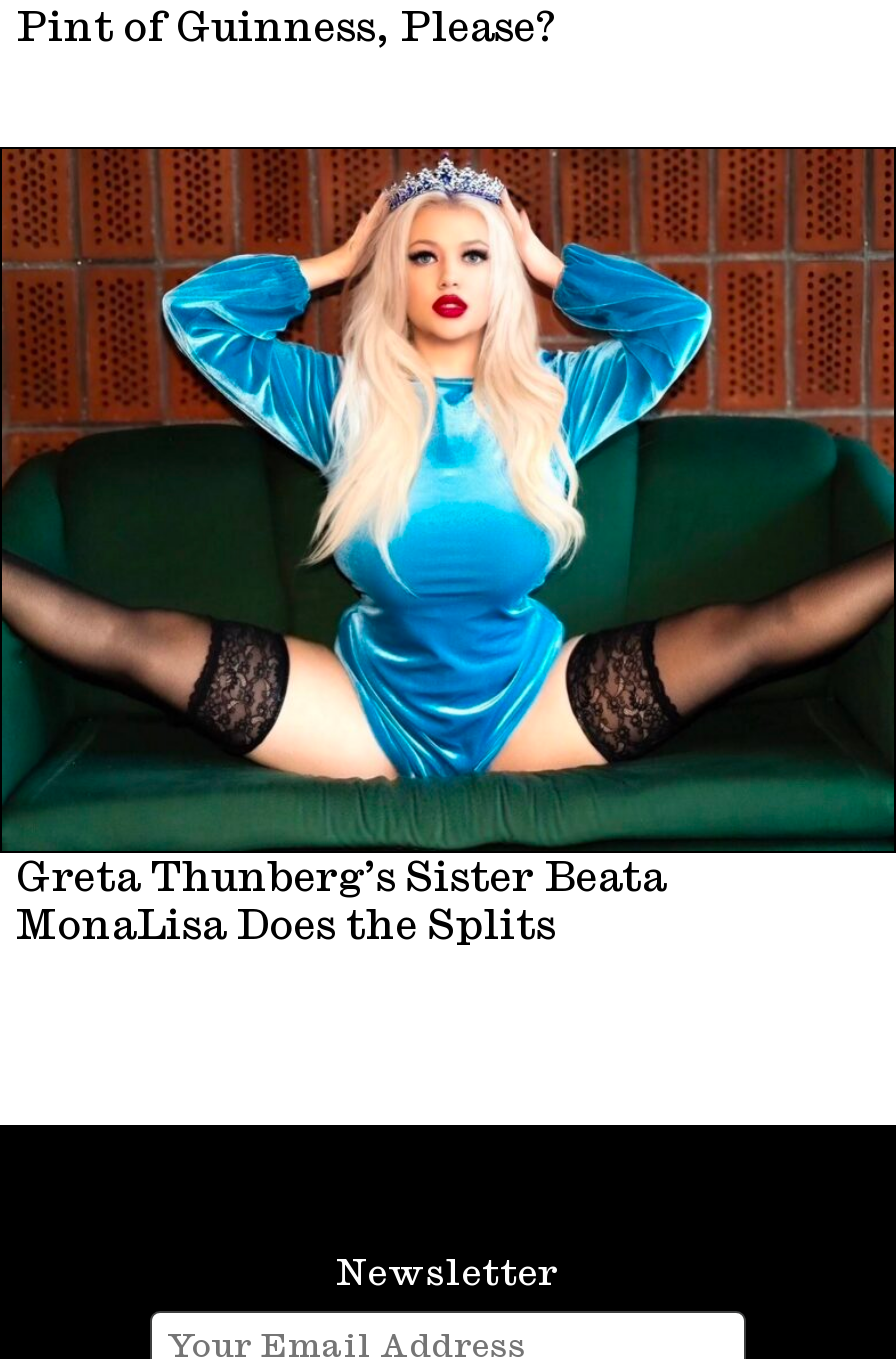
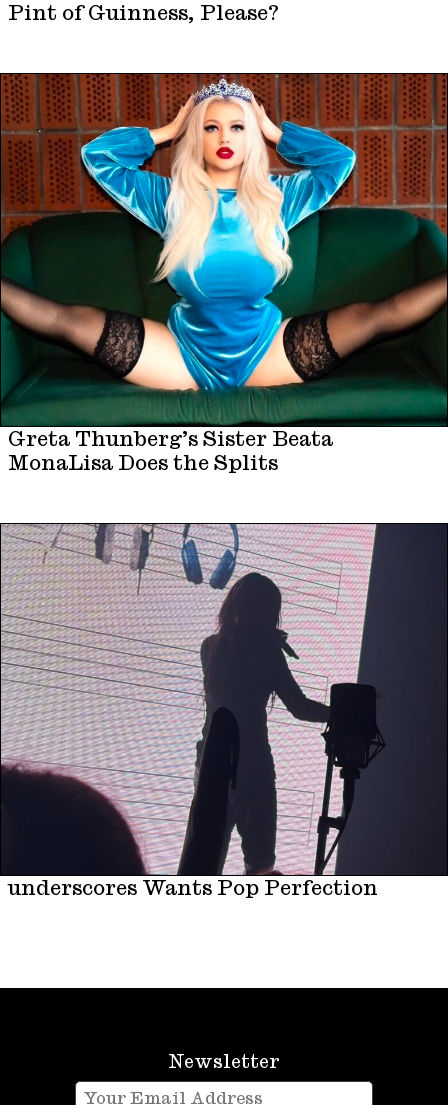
+ [image]
+ underscores Wants Pop Perfection
